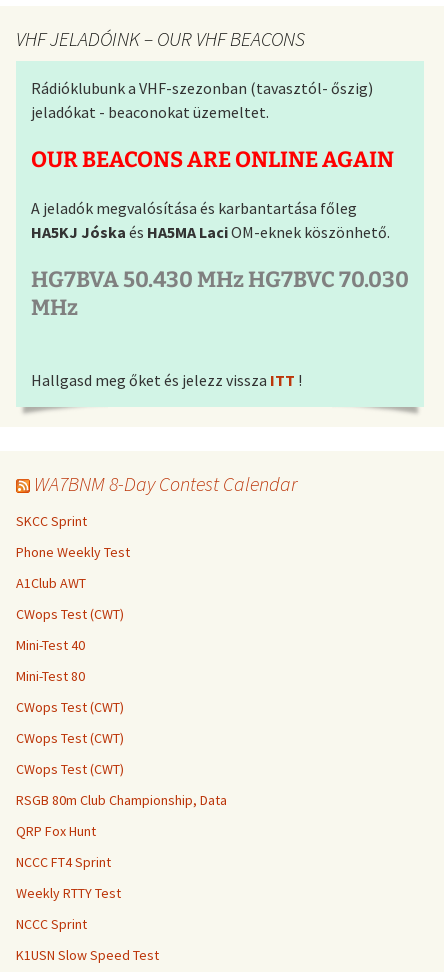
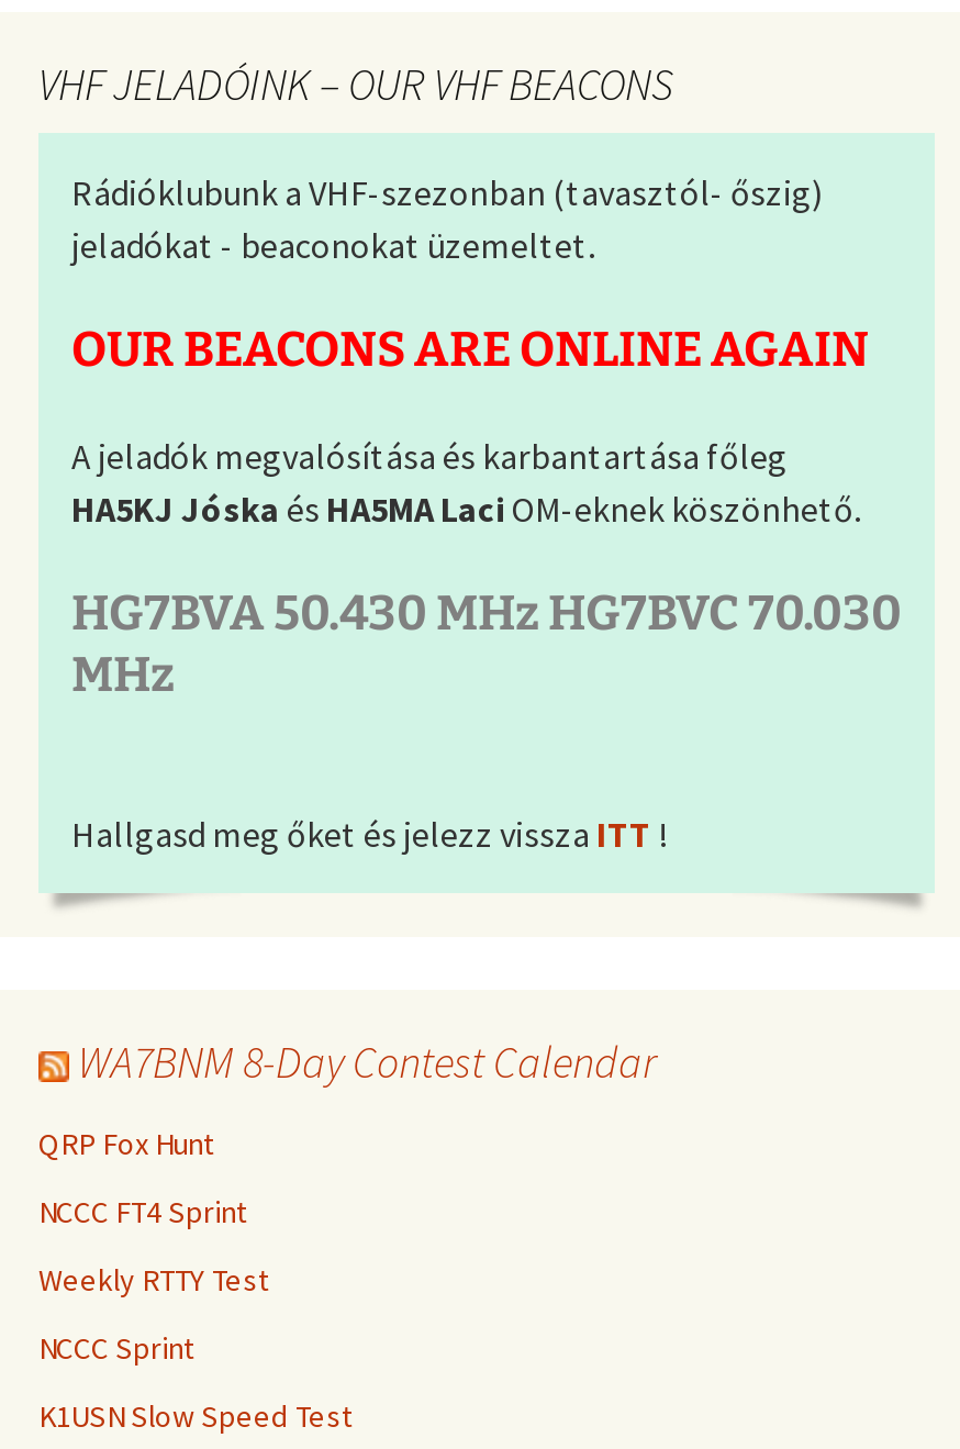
- SKCC Sprint
- Phone Weekly Test
- A1Club AWT
- CWops Test (CWT)
- Mini-Test 40
- Mini-Test 80
- CWops Test (CWT)
- CWops Test (CWT)
- CWops Test (CWT)
- RSGB 80m Club Championship, Data
